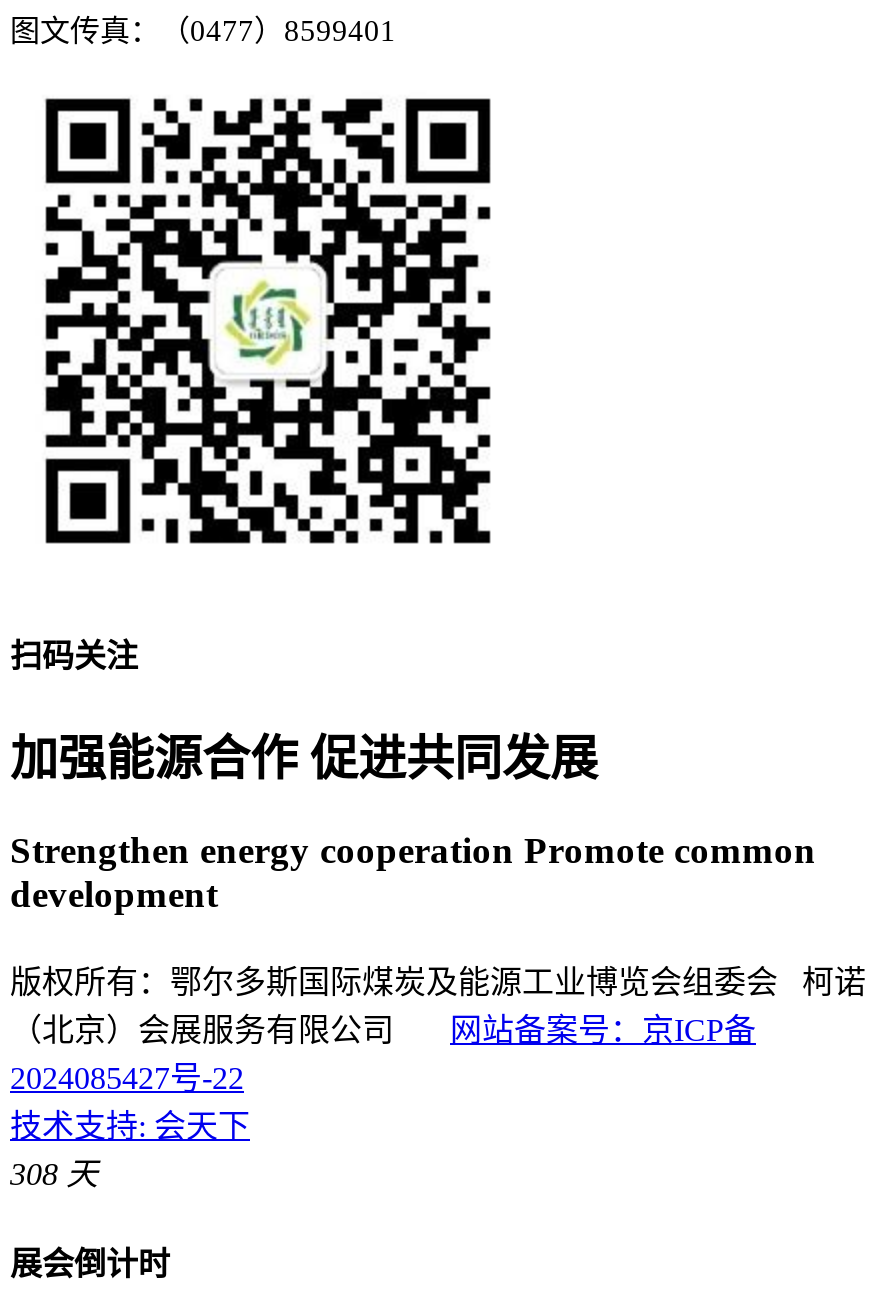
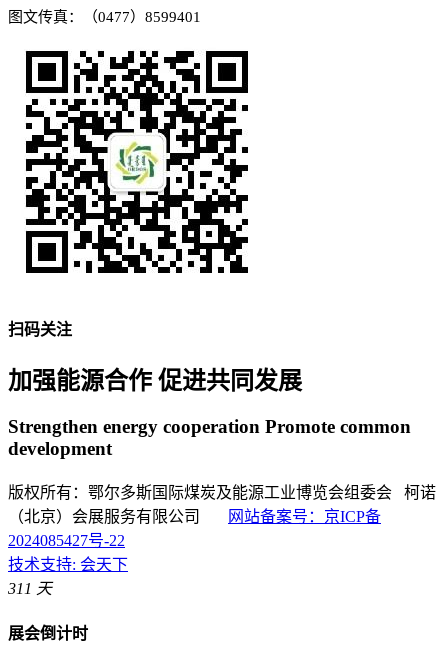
- 308 天
+ 311 天
